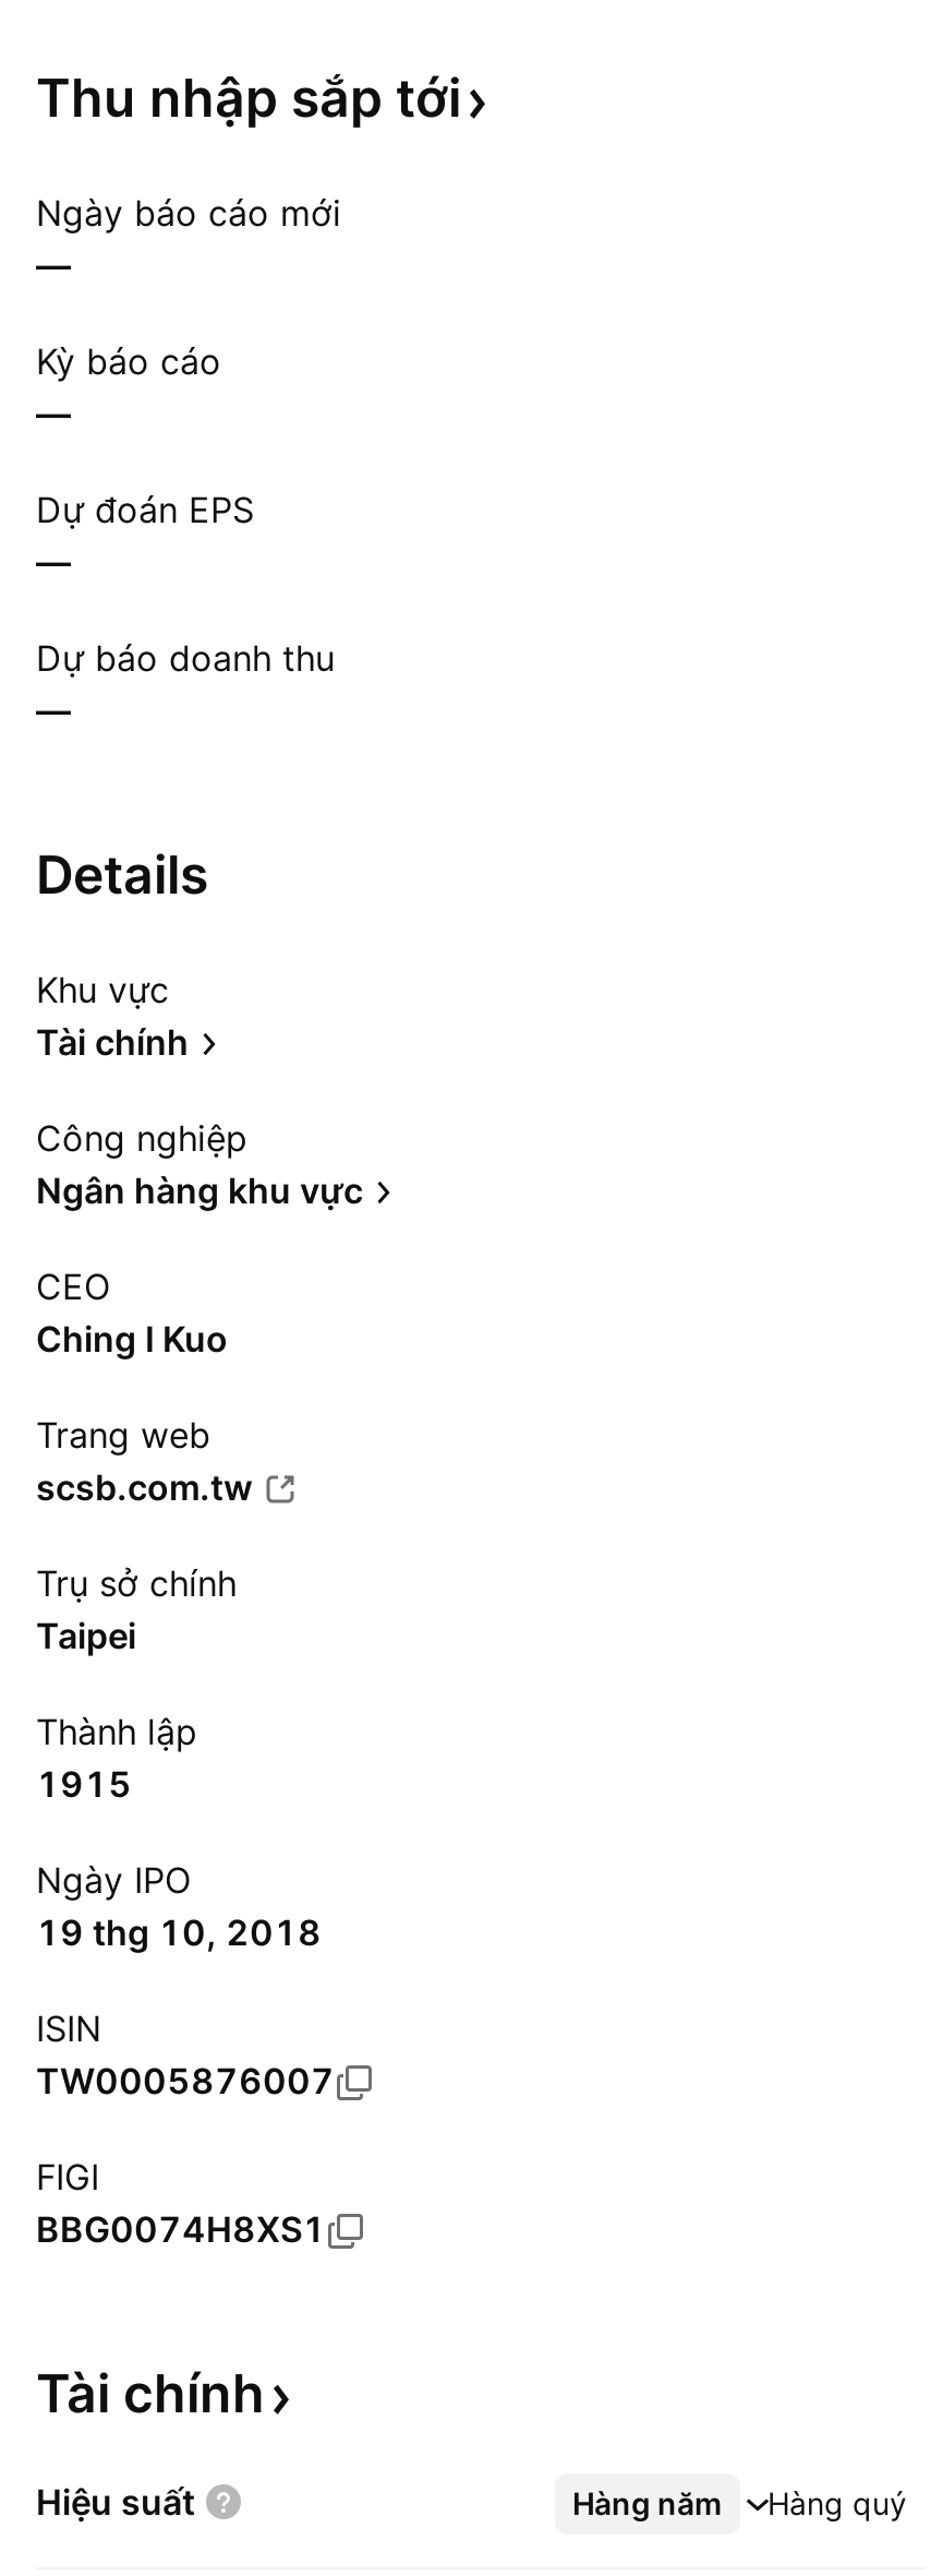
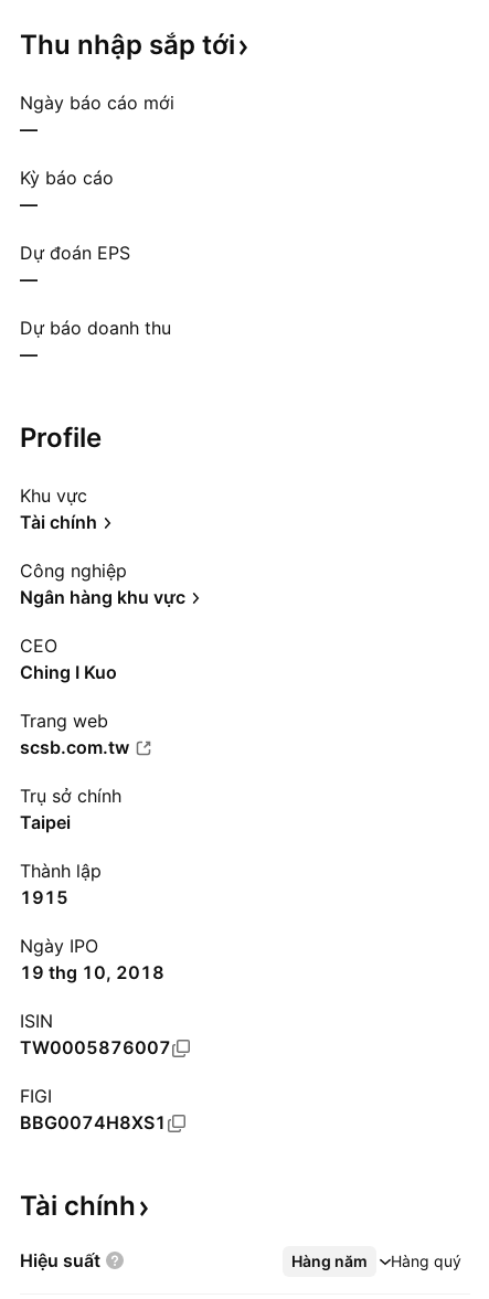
- Details
+ Profile
